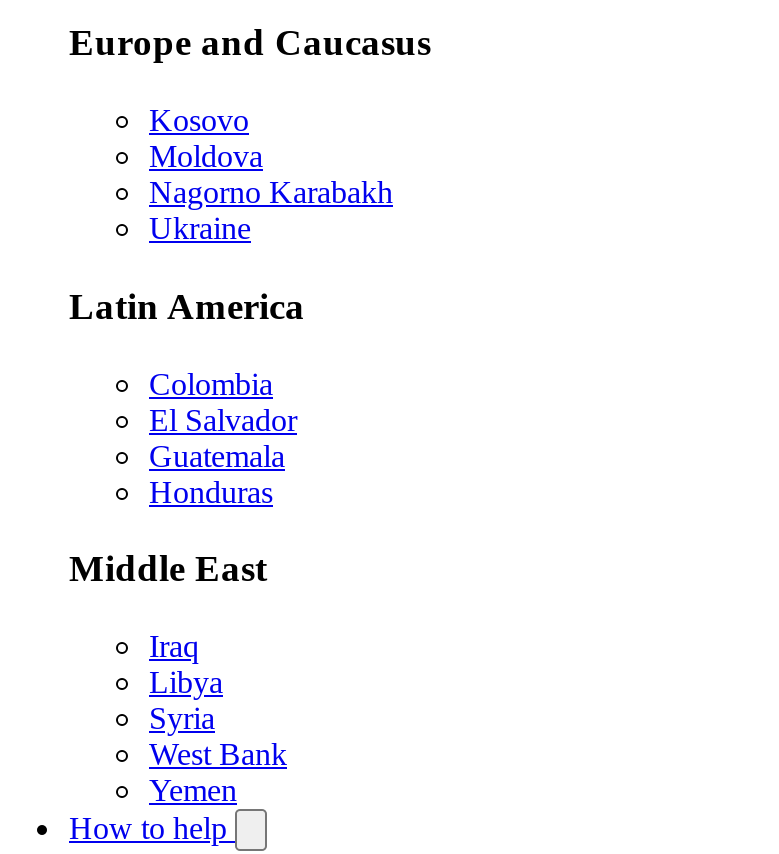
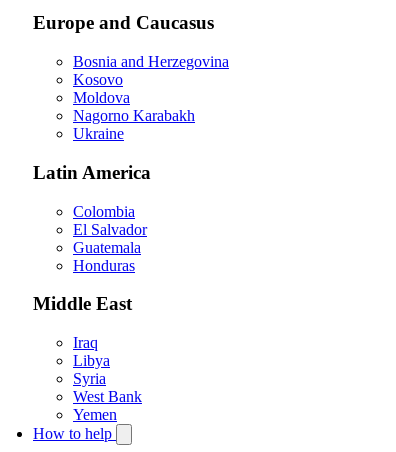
+ Bosnia and Herzegovina
